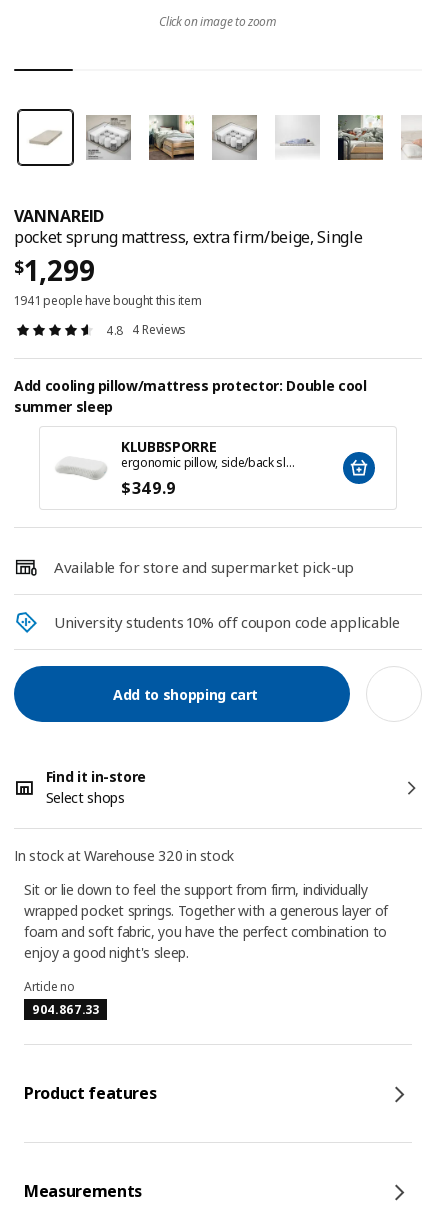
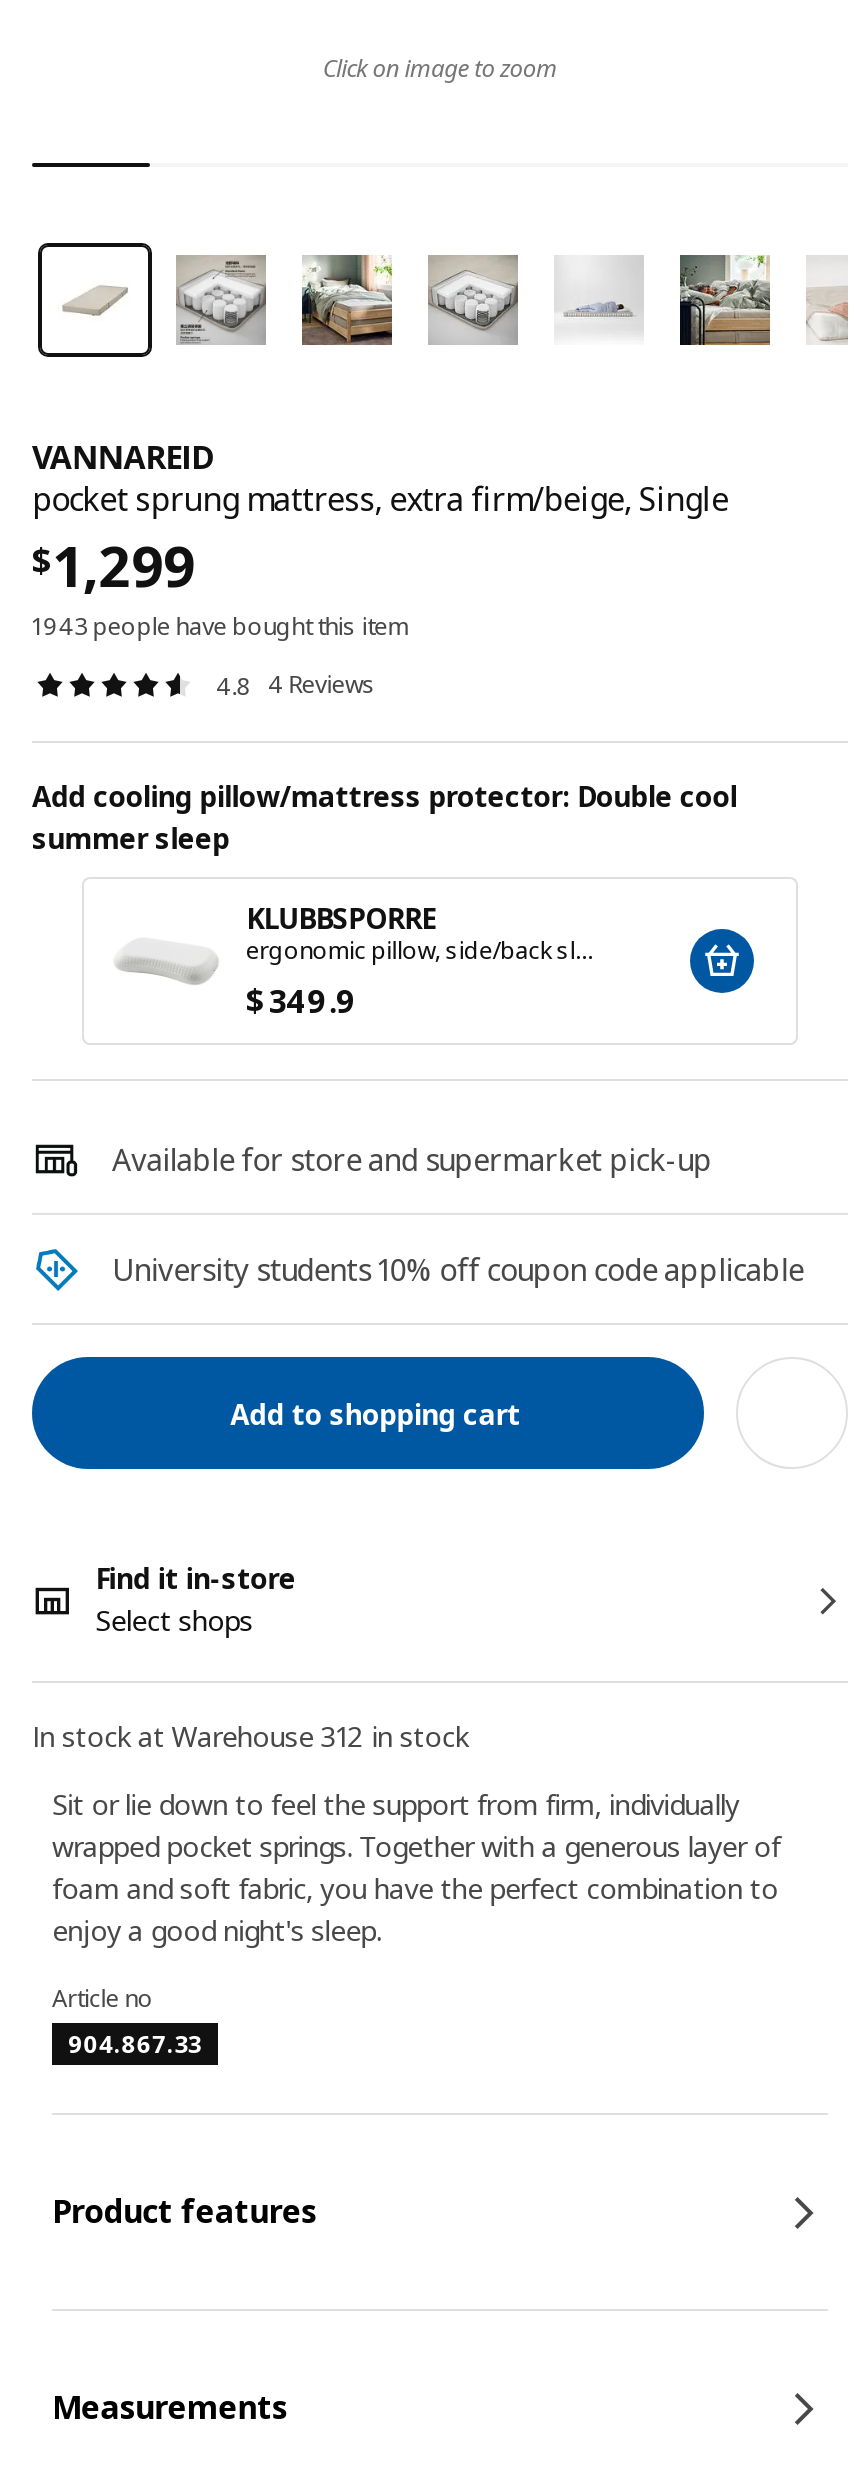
- 1941 people have bought this item
+ 1943 people have bought this item

- In stock at Warehouse 320 in stock
+ In stock at Warehouse 312 in stock
